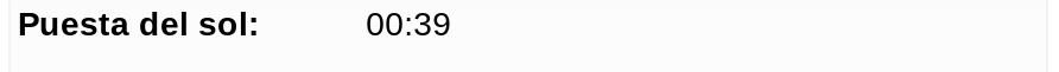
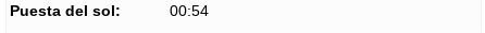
- 00:39
+ 00:54
